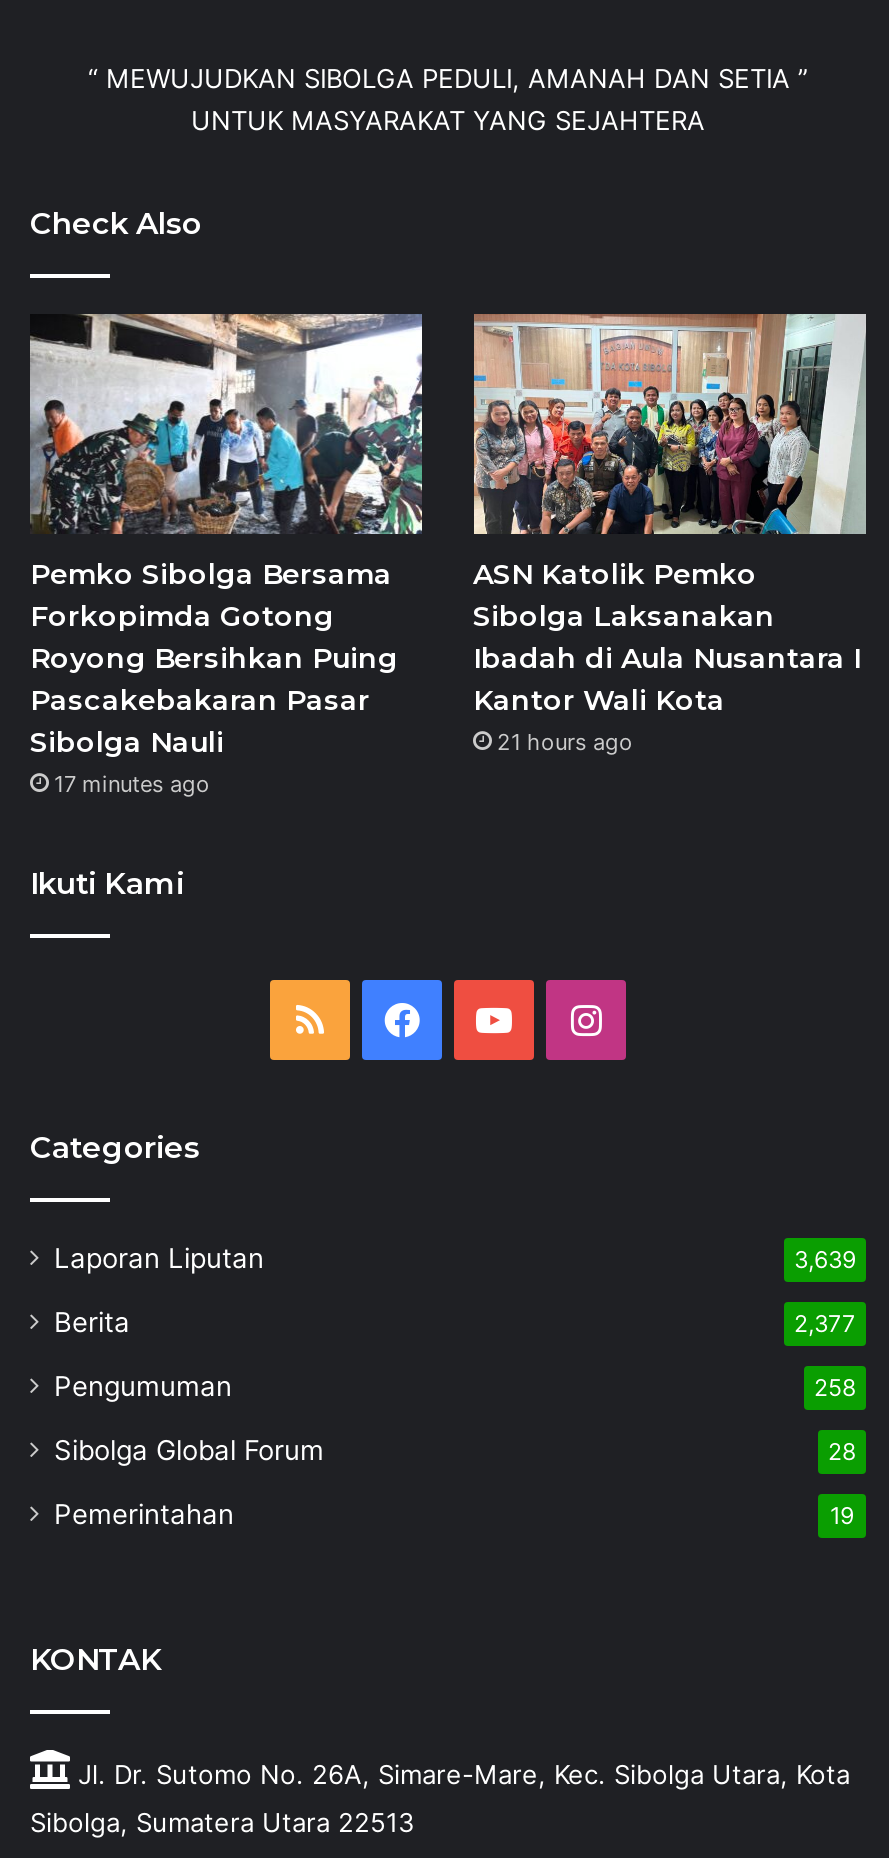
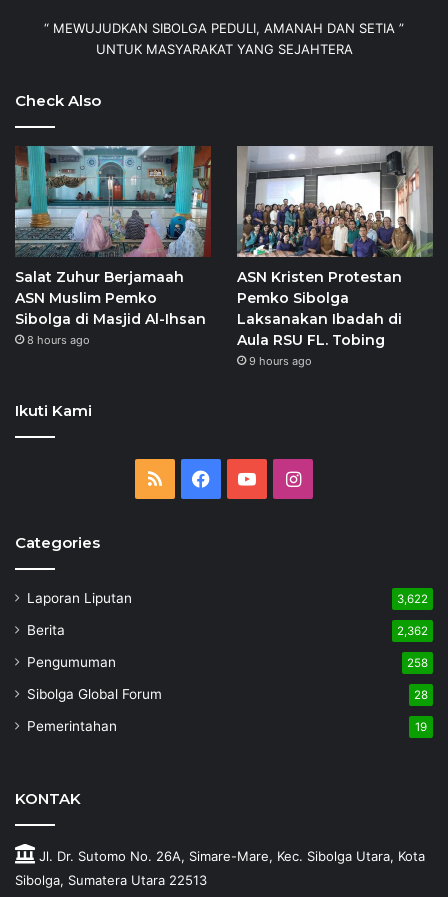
- [image]
- Pemko Sibolga Bersama
- Forkopimda Gotong
- Royong Bersihkan Puing
- Pascakebakaran Pasar
- Sibolga Nauli
- 17 minutes ago
+ [image]
+ Salat Zuhur Berjamaah
+ ASN Muslim Pemko
+ Sibolga di Masjid Al-Ihsan
+ 8 hours ago

- [image]
- ASN Katolik Pemko
- Sibolga Laksanakan
- Ibadah di Aula Nusantara I
- Kantor Wali Kota
- 21 hours ago
+ [image]
+ ASN Kristen Protestan
+ Pemko Sibolga
+ Laksanakan Ibadah di
+ Aula RSU FL. Tobing
+ 9 hours ago

- 3,639
+ 3,622

- 2,377
+ 2,362
